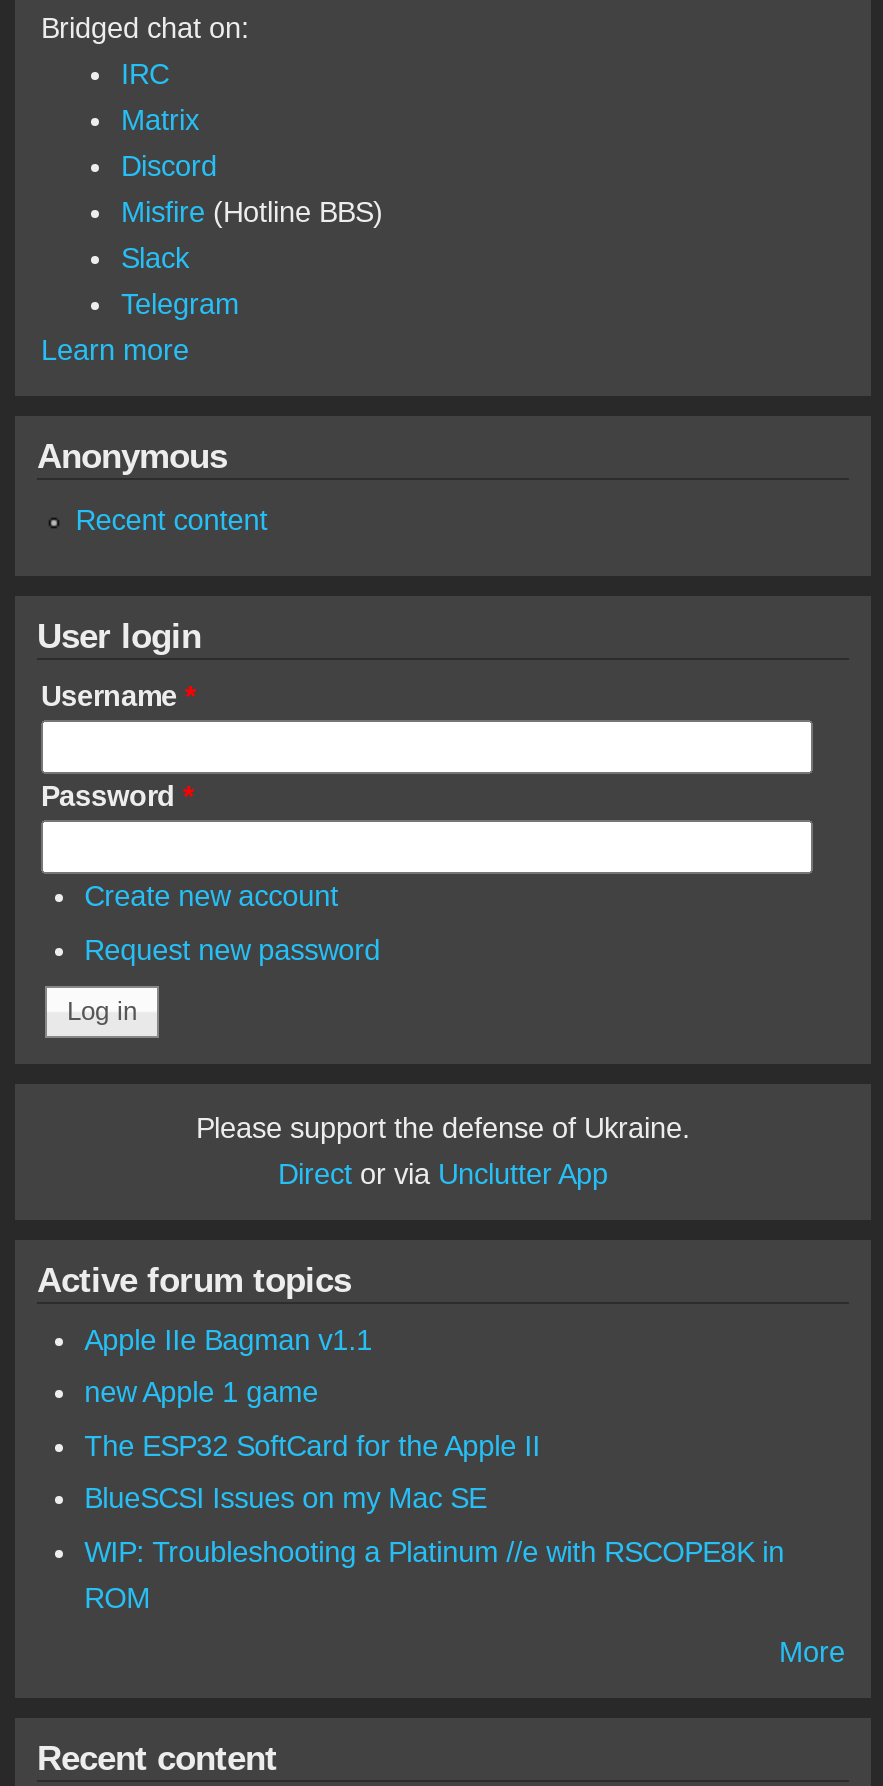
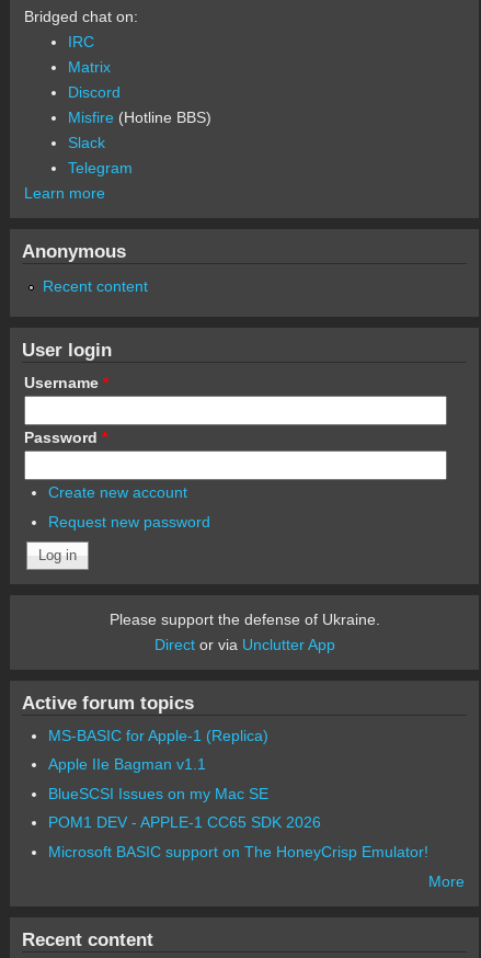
+ MS-BASIC for Apple-1 (Replica)

moved down: Apple IIe Bagman v1.1

- new Apple 1 game
- The ESP32 SoftCard for the Apple II

- WIP: Troubleshooting a Platinum //e with RSCOPE8K in
- ROM
+ POM1 DEV - APPLE-1 CC65 SDK 2026
+ Microsoft BASIC support on The HoneyCrisp Emulator!
